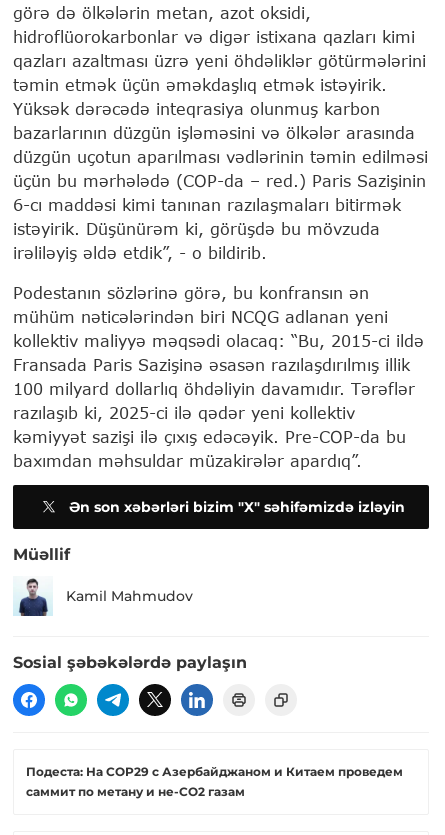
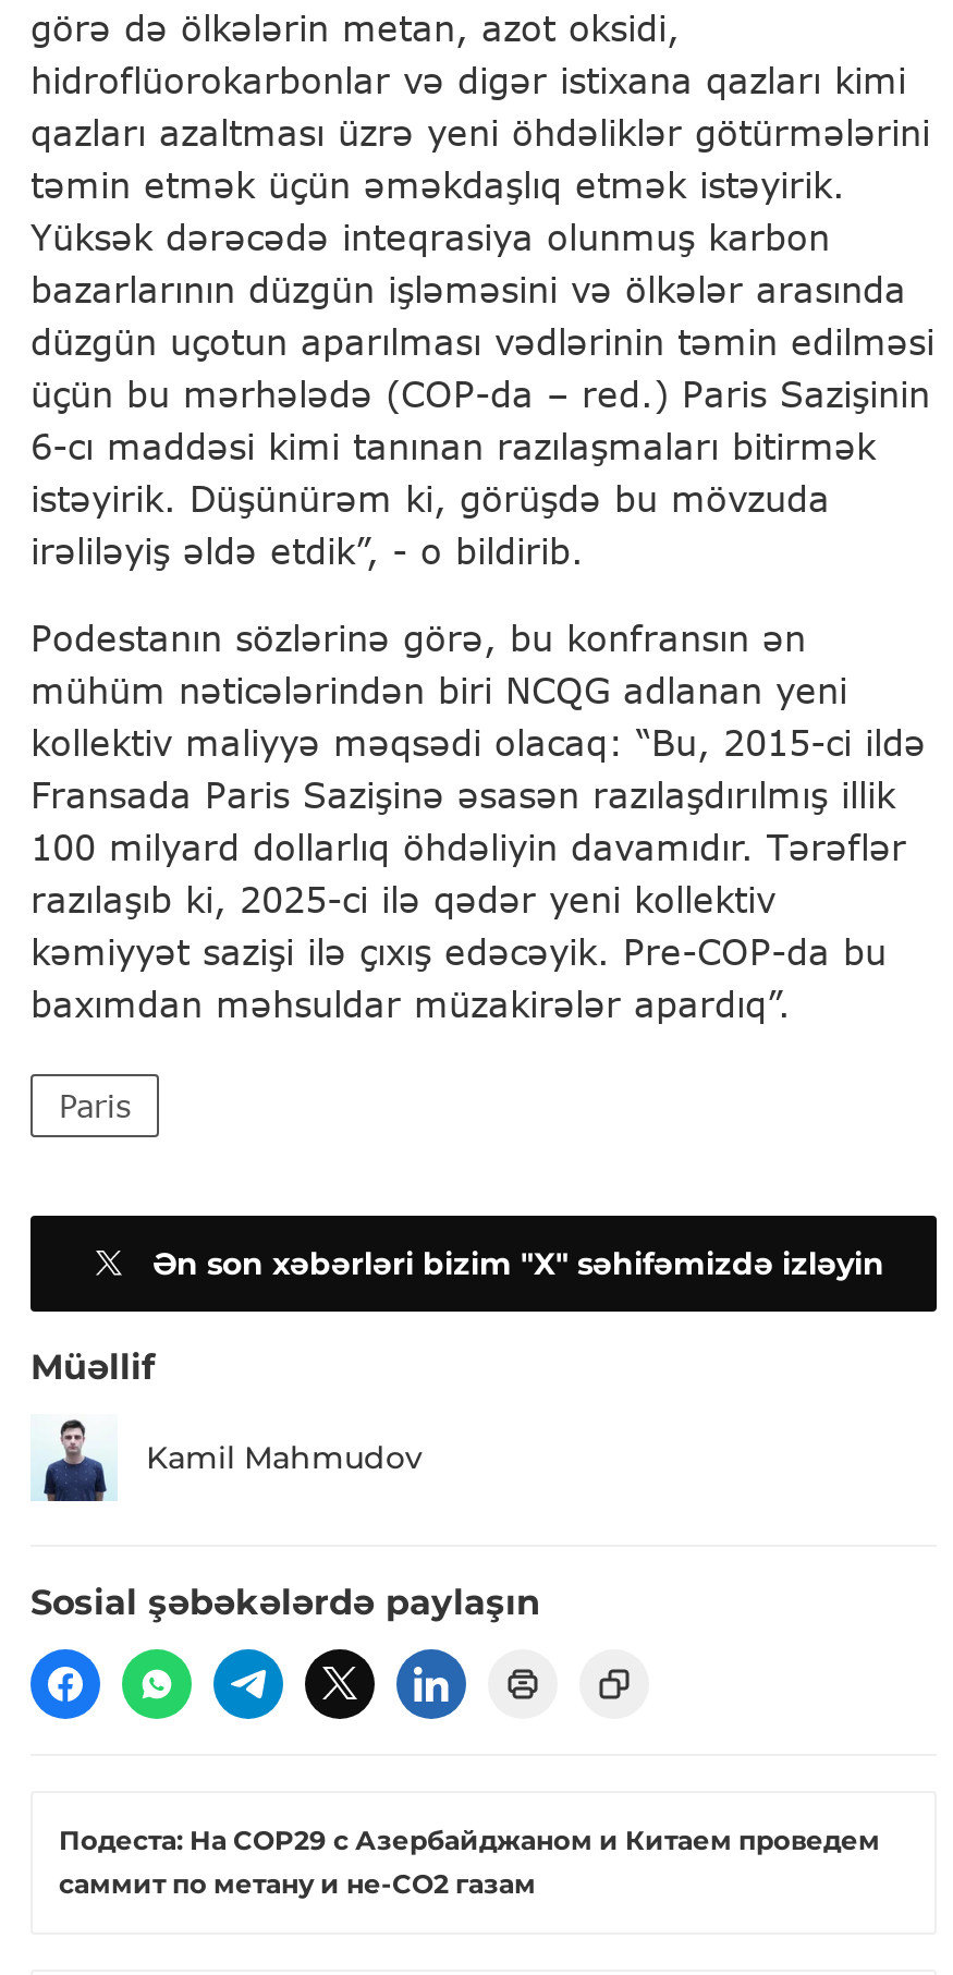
+ Paris
